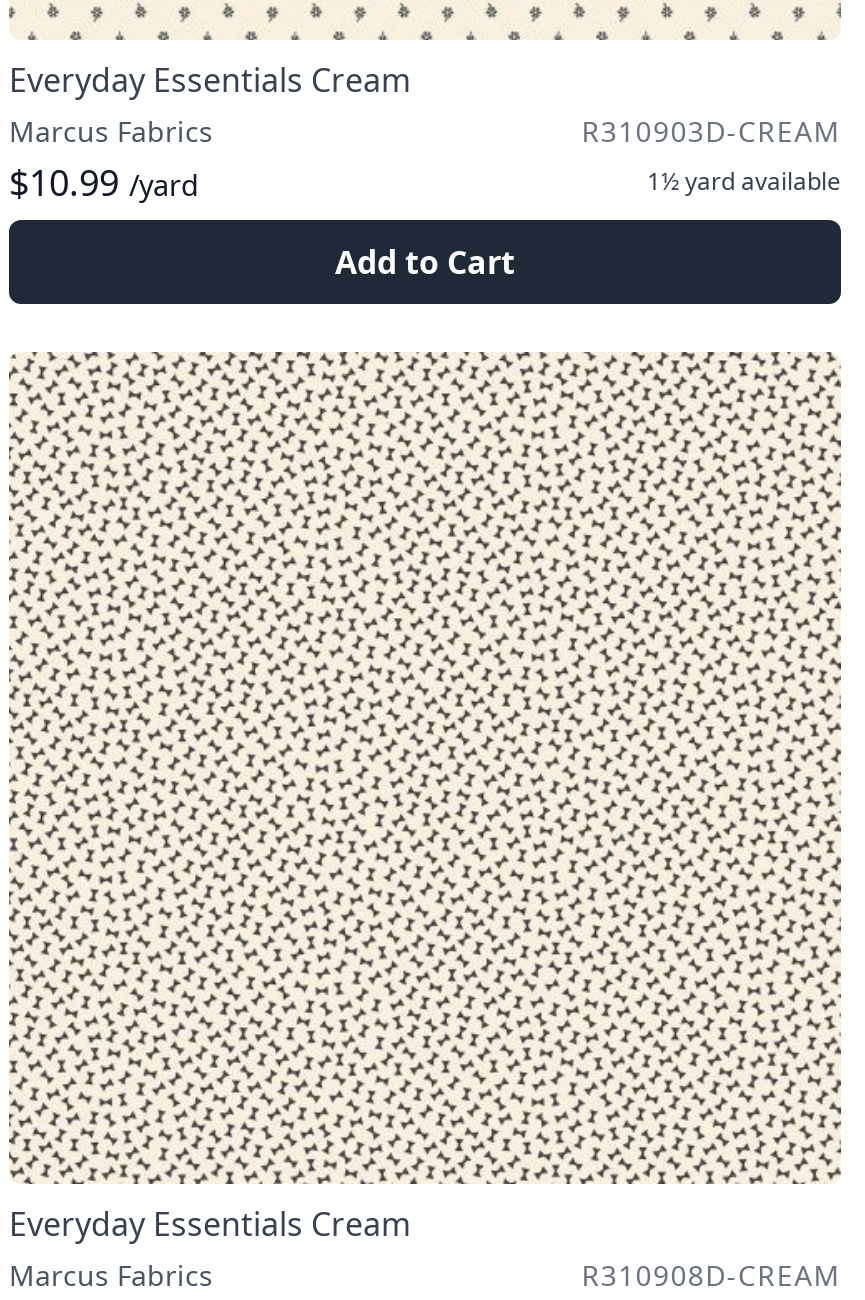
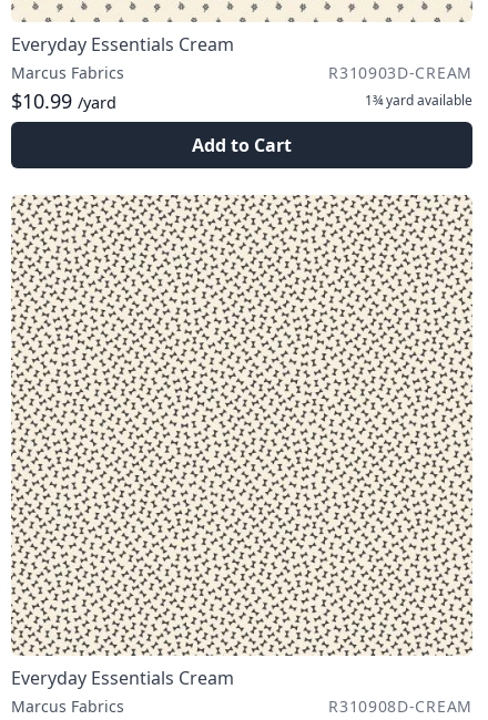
- 1½ yard available
+ 1¾ yard available
